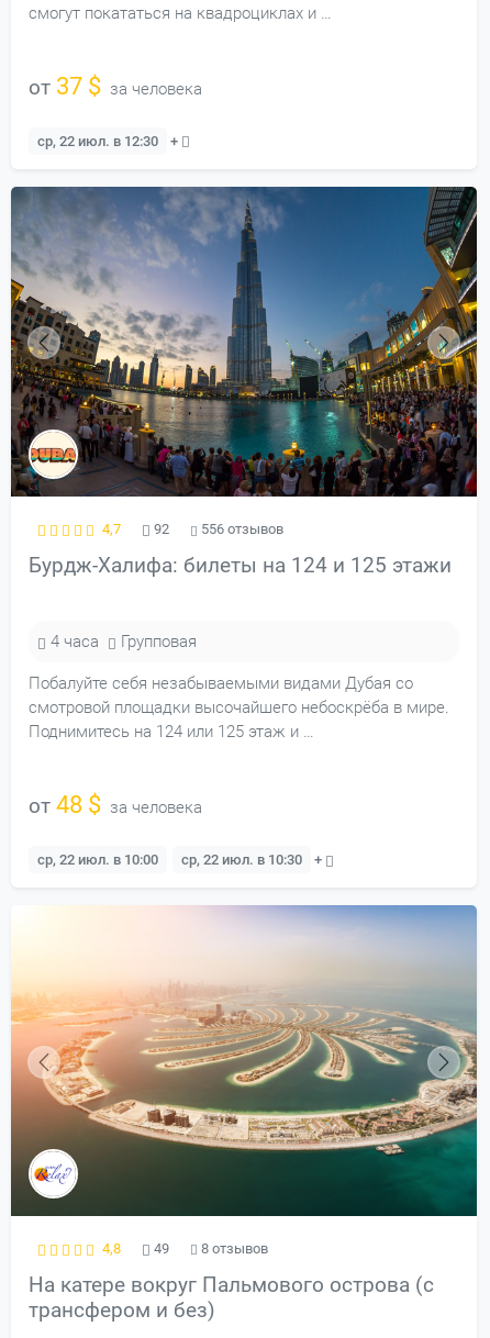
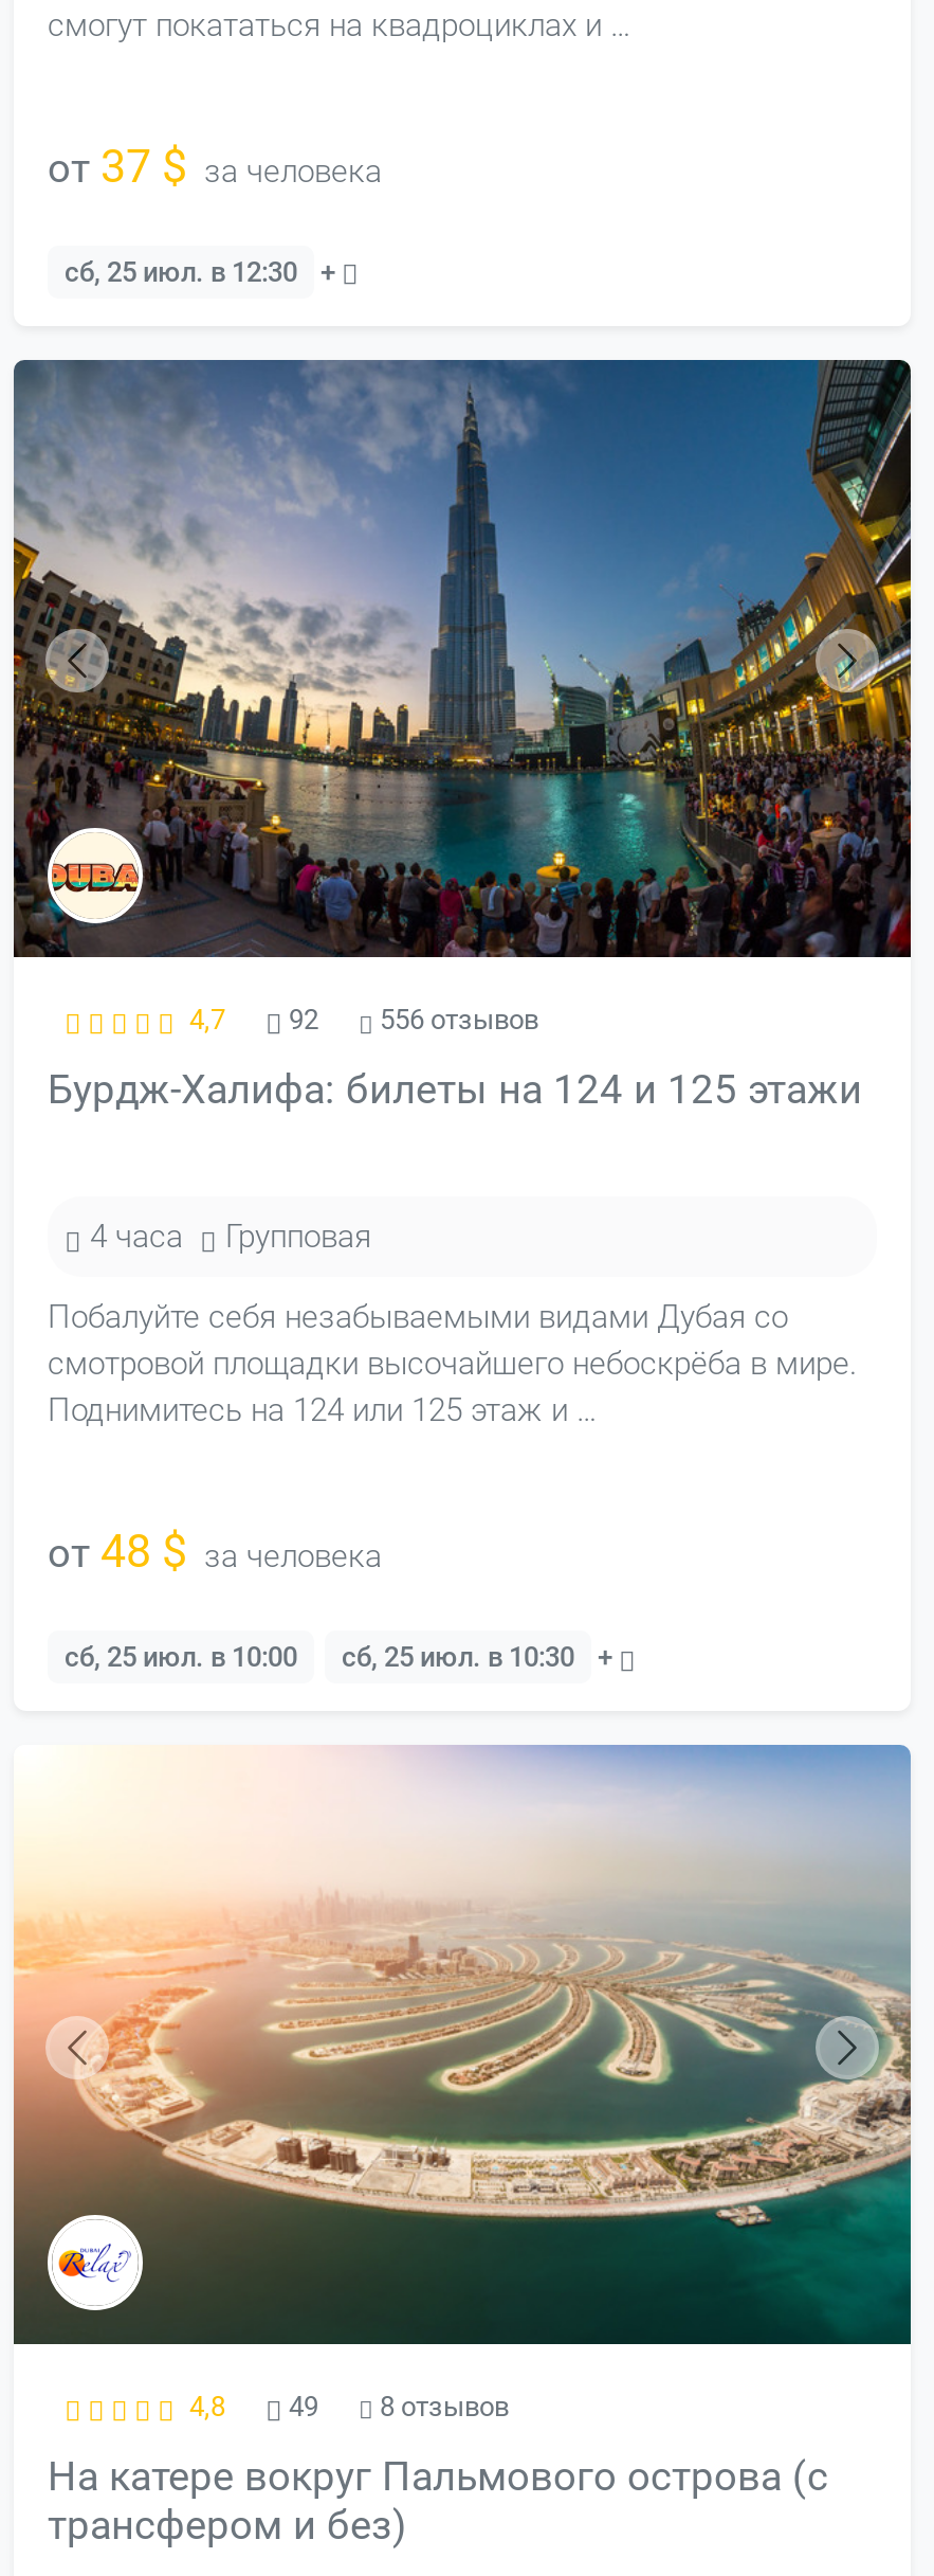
- ср, 22 июл. в 12:30 +
+ сб, 25 июл. в 12:30 +

- ср, 22 июл. в 10:00
+ сб, 25 июл. в 10:00

- ср, 22 июл. в 10:30 +
+ сб, 25 июл. в 10:30 +
